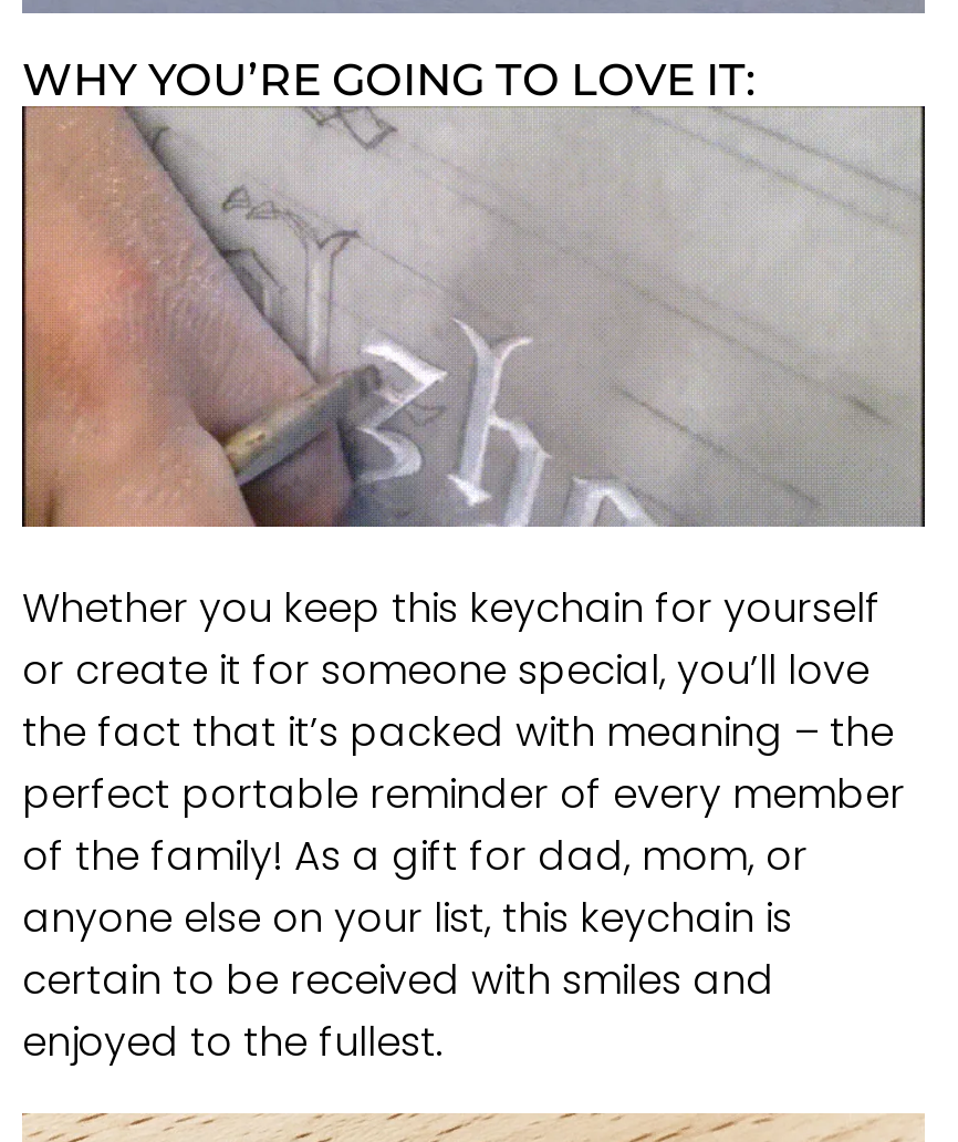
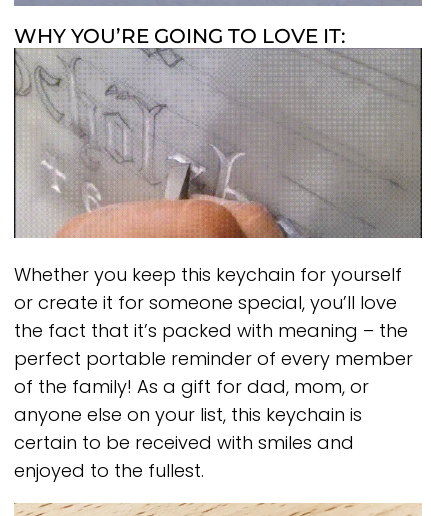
- [image]
+ [image]
